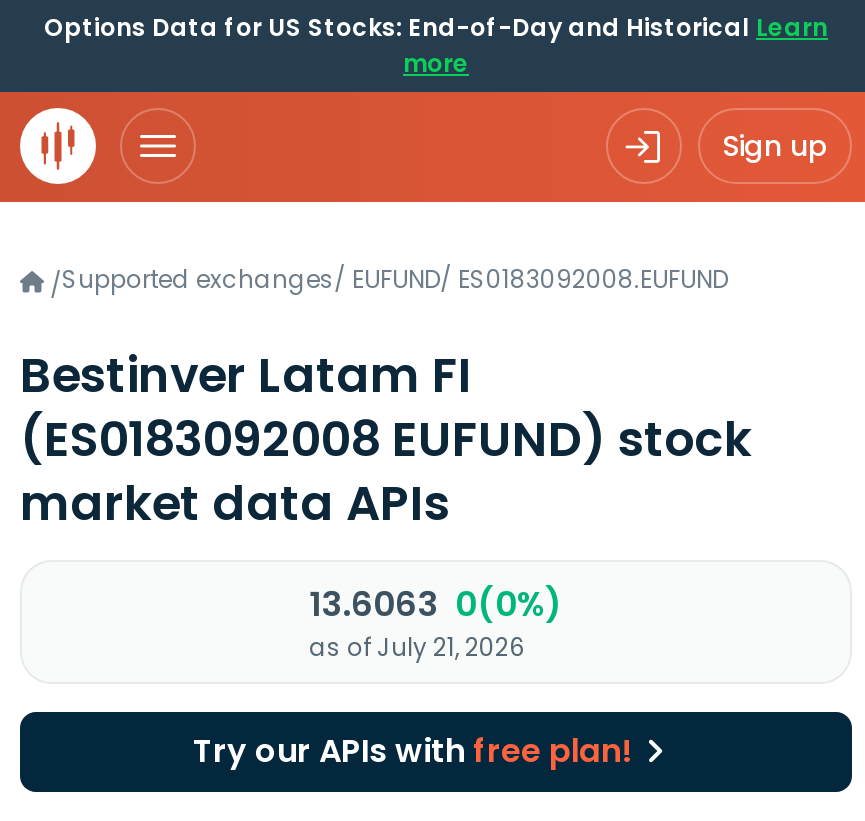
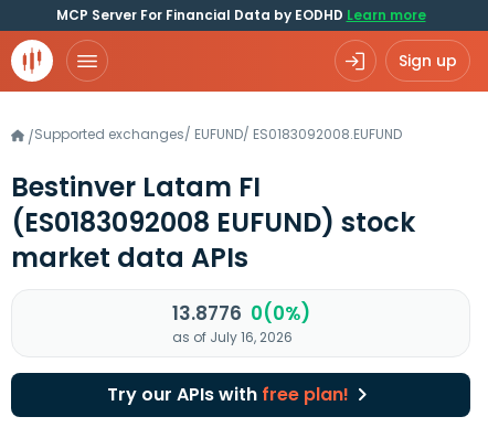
- Options Data for US Stocks: End-of-Day and Historical Learn
- more
+ MCP Server For Financial Data by EODHD Learn more

- 13.6063 0(0%)
+ 13.8776 0(0%)

- as of July 21, 2026
+ as of July 16, 2026
